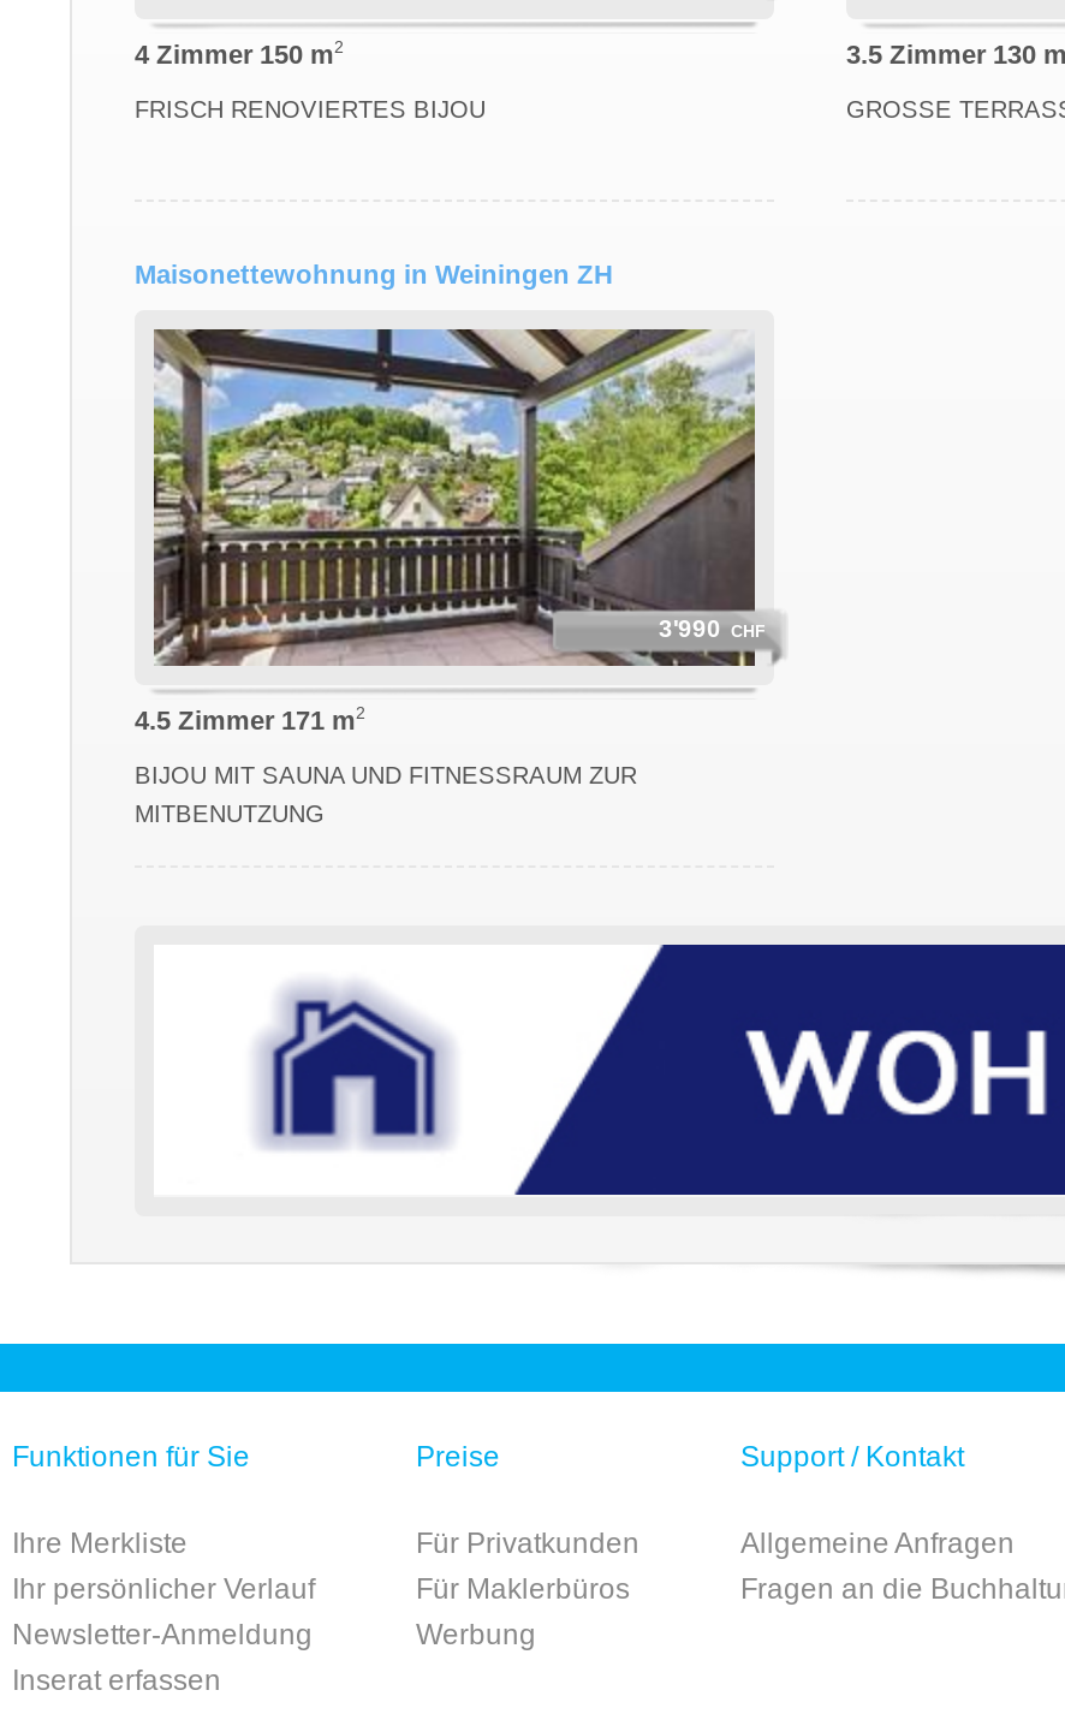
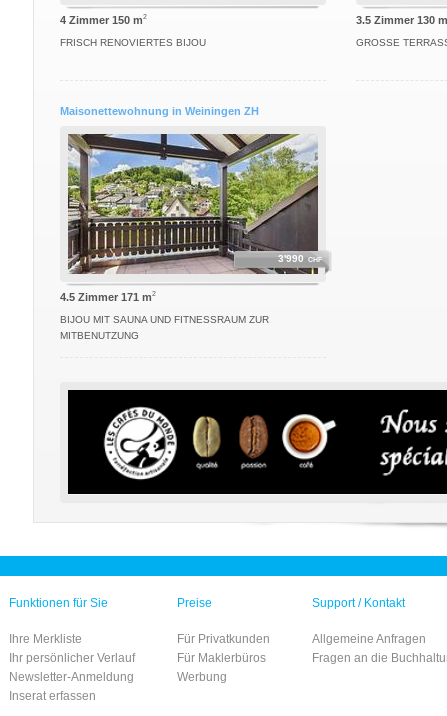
- [image]
+ [image]
